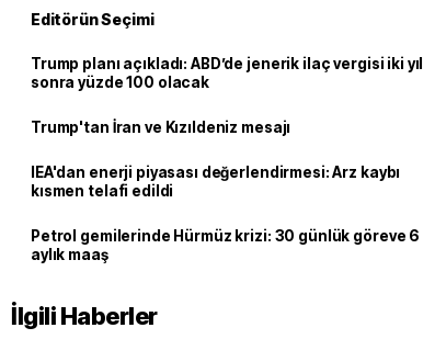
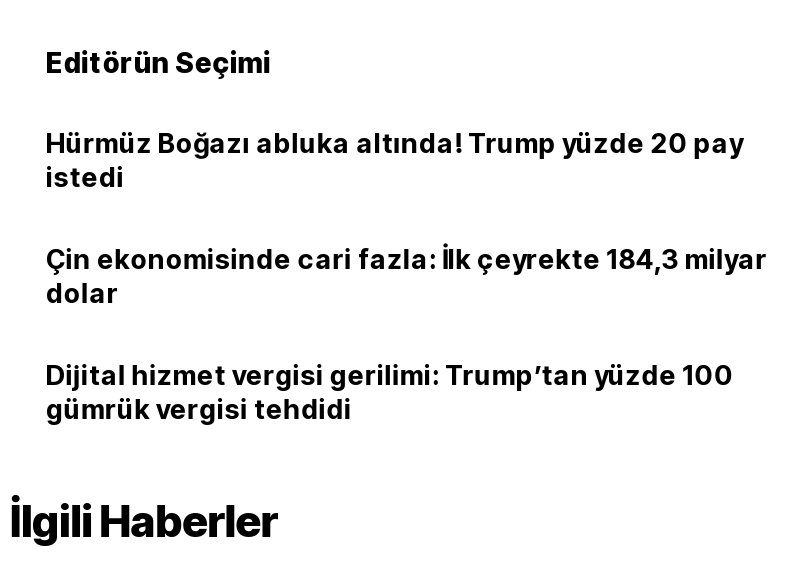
- Trump planı açıkladı: ABD’de jenerik ilaç vergisi iki yıl
- sonra yüzde 100 olacak
- Trump'tan İran ve Kızıldeniz mesajı
- IEA'dan enerji piyasası değerlendirmesi: Arz kaybı
- kısmen telafi edildi
- Petrol gemilerinde Hürmüz krizi: 30 günlük göreve 6
- aylık maaş
+ Hürmüz Boğazı abluka altında! Trump yüzde 20 pay
+ istedi
+ Çin ekonomisinde cari fazla: İlk çeyrekte 184,3 milyar
+ dolar
+ Dijital hizmet vergisi gerilimi: Trump’tan yüzde 100
+ gümrük vergisi tehdidi
